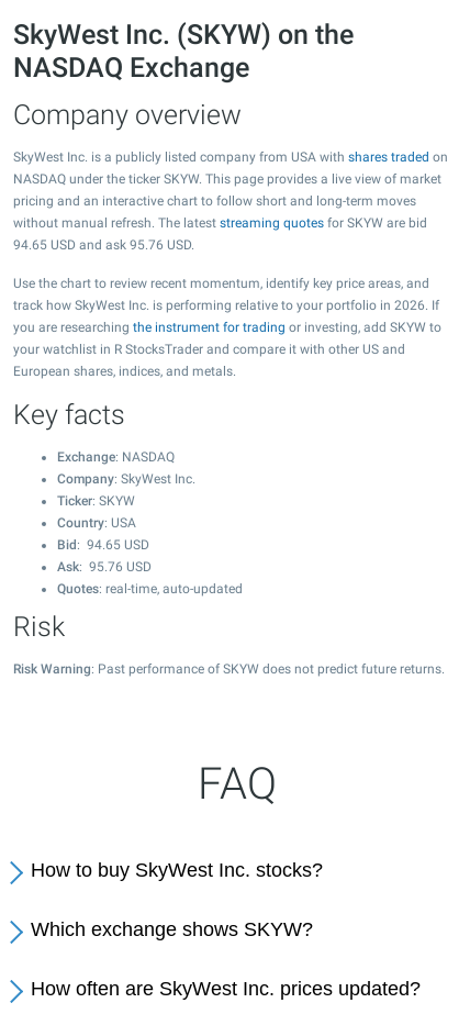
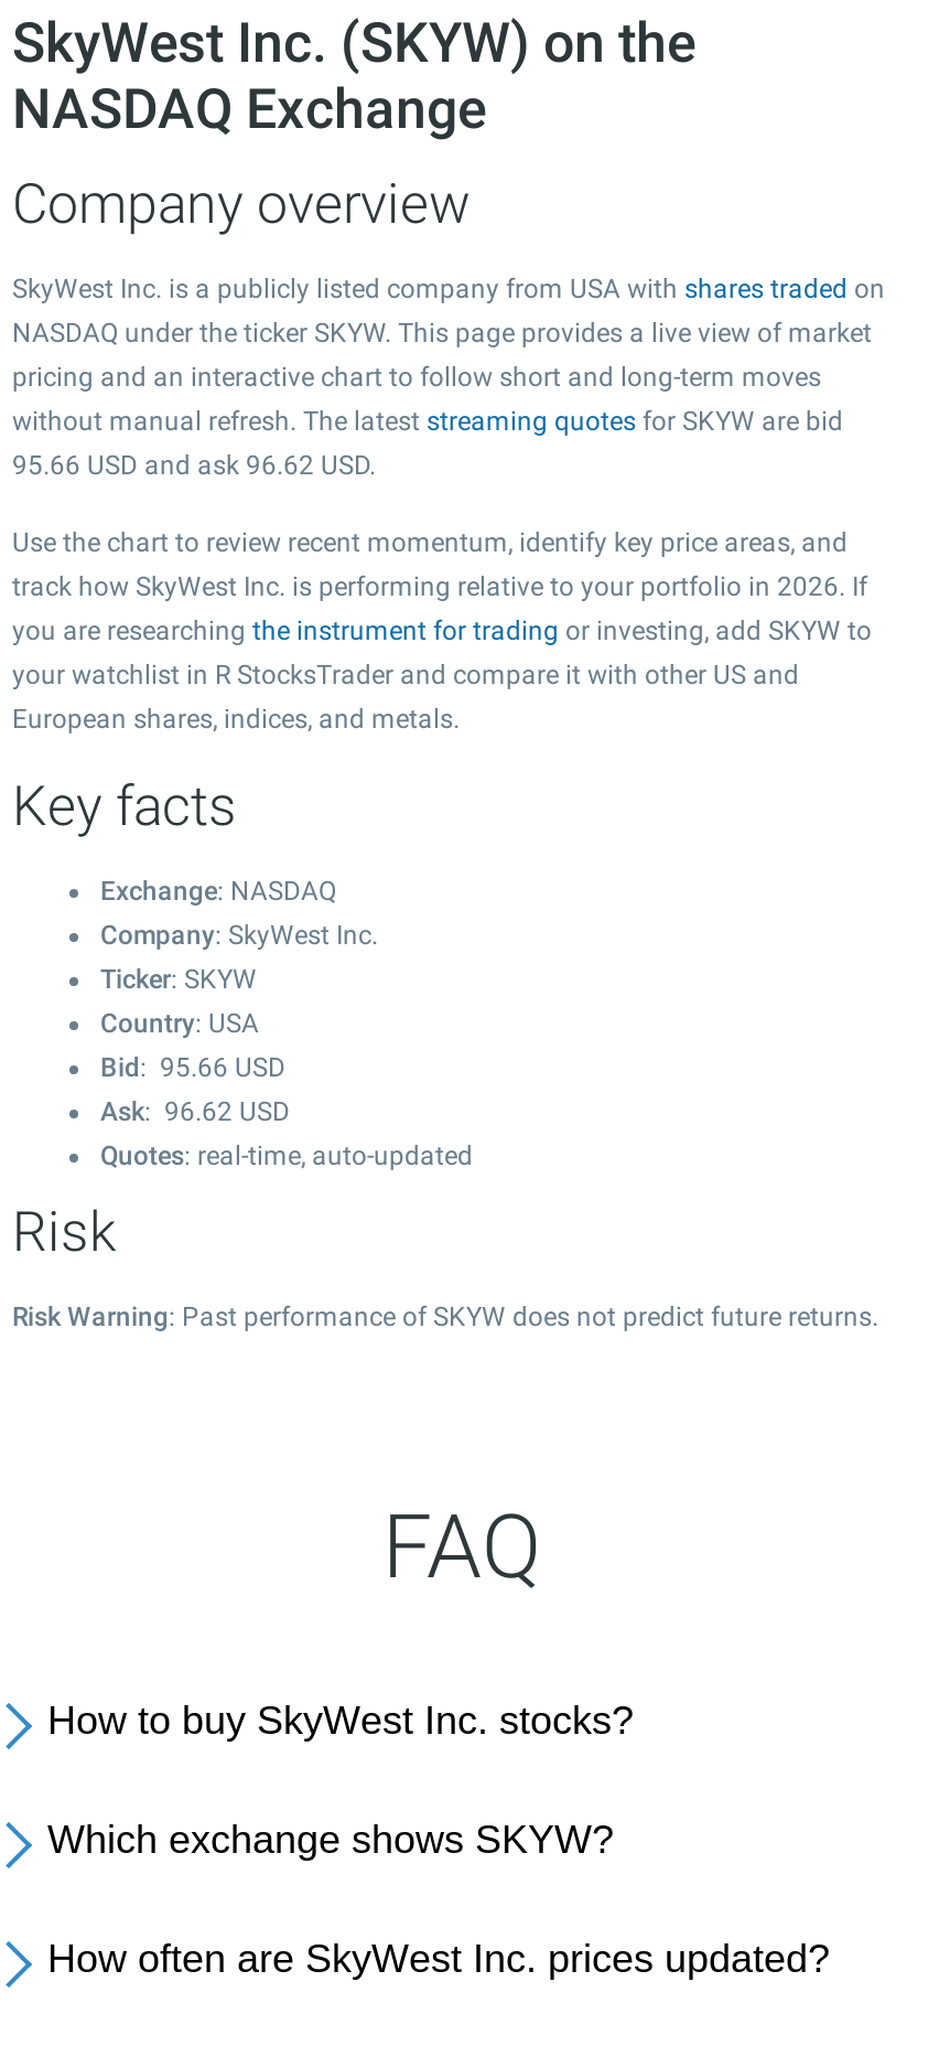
- 94.65 USD and ask 95.76 USD.
+ 95.66 USD and ask 96.62 USD.

- Bid: 94.65 USD
+ Bid: 95.66 USD

- Ask: 95.76 USD
+ Ask: 96.62 USD
